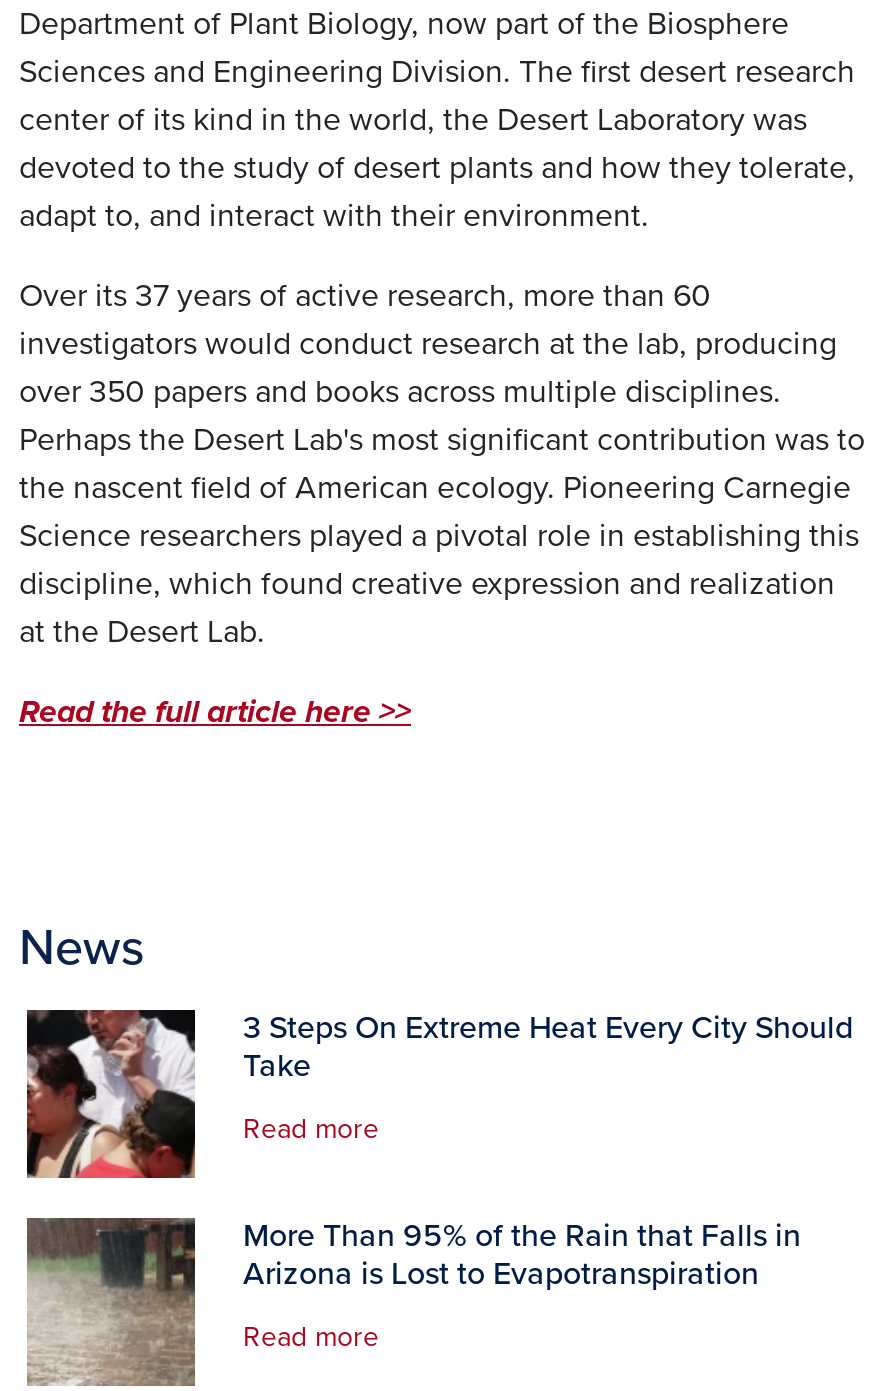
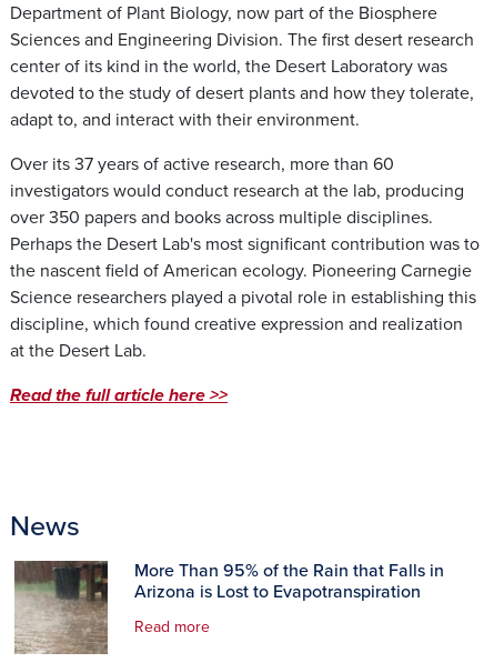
- [image]
- 3 Steps On Extreme Heat Every City Should
- Take
- Read more
